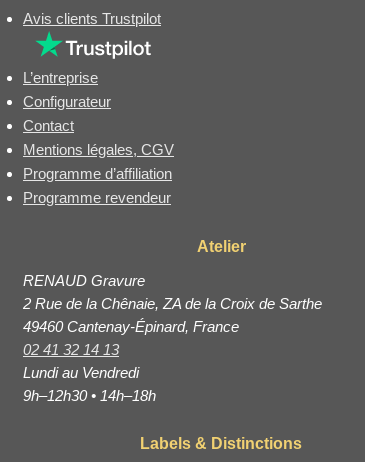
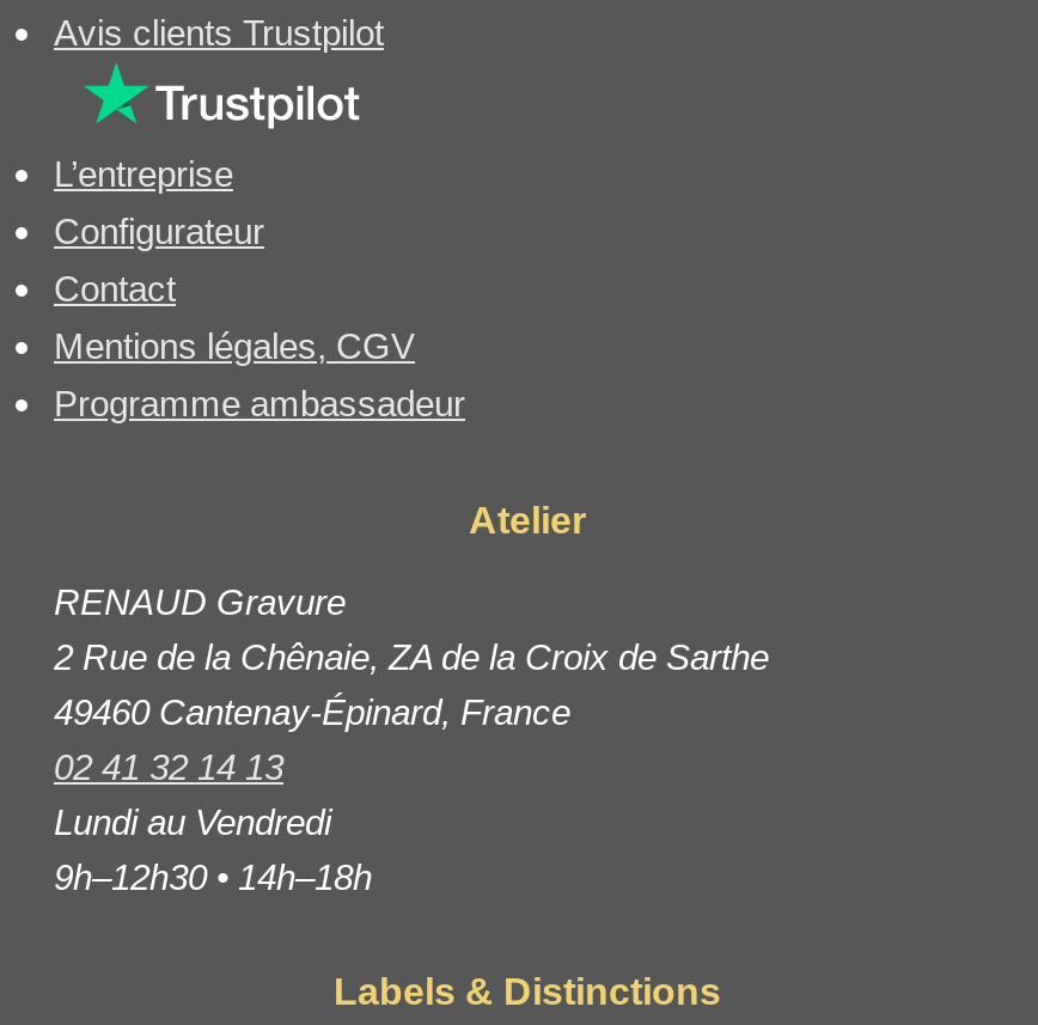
- Programme d’affiliation
- Programme revendeur
+ Programme ambassadeur
